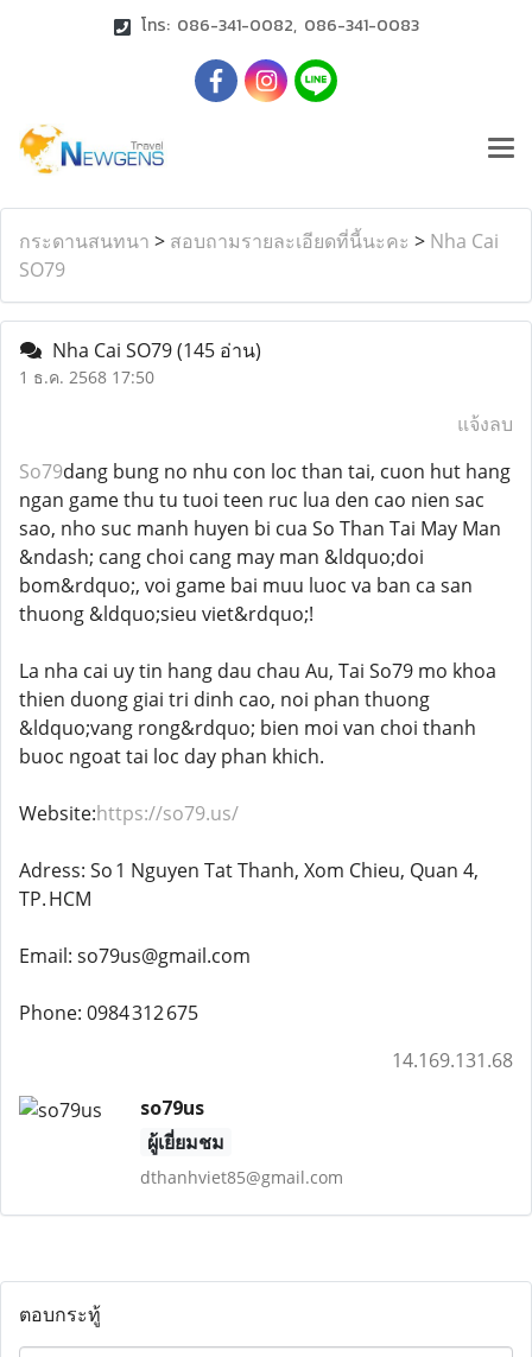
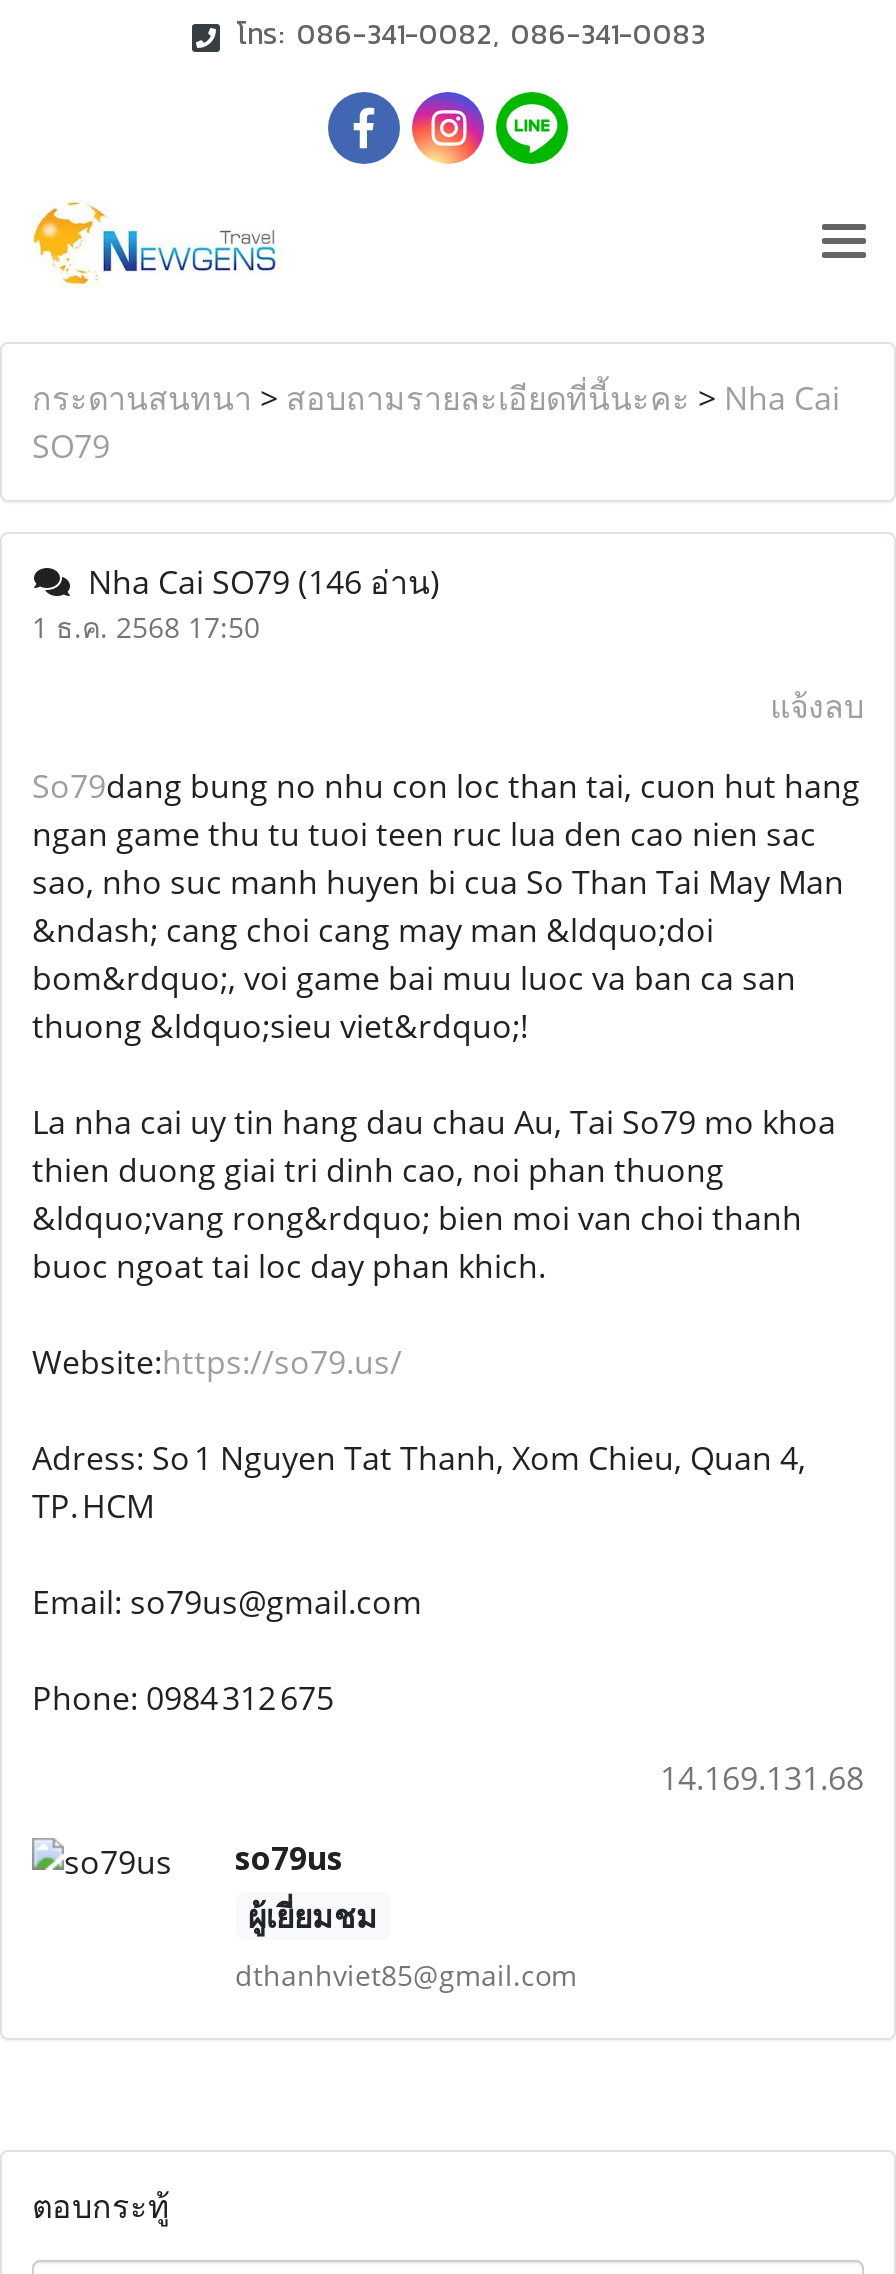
- Nha Cai SO79 (145 อ่าน)
+ Nha Cai SO79 (146 อ่าน)
